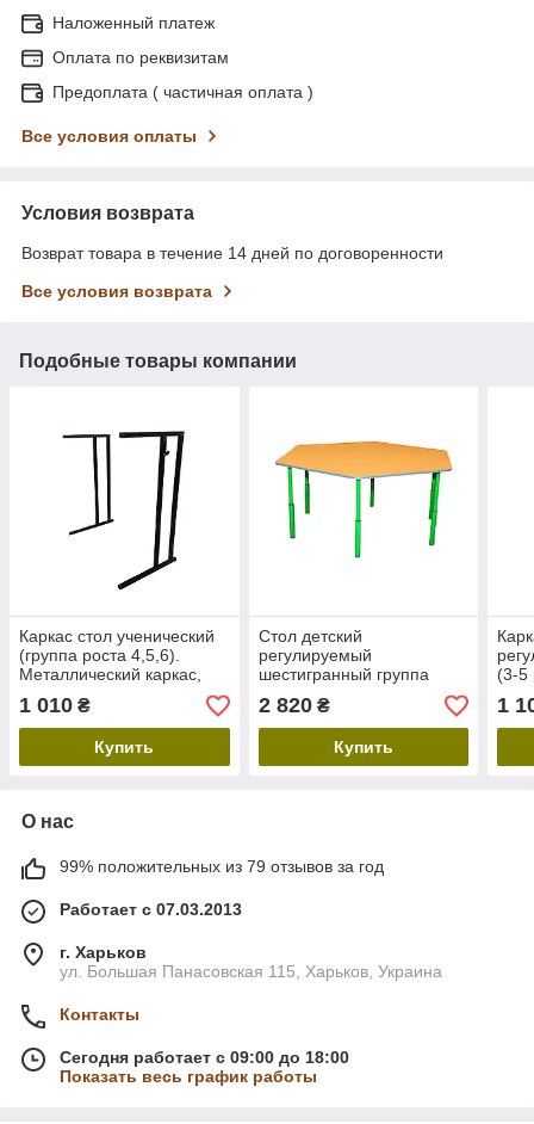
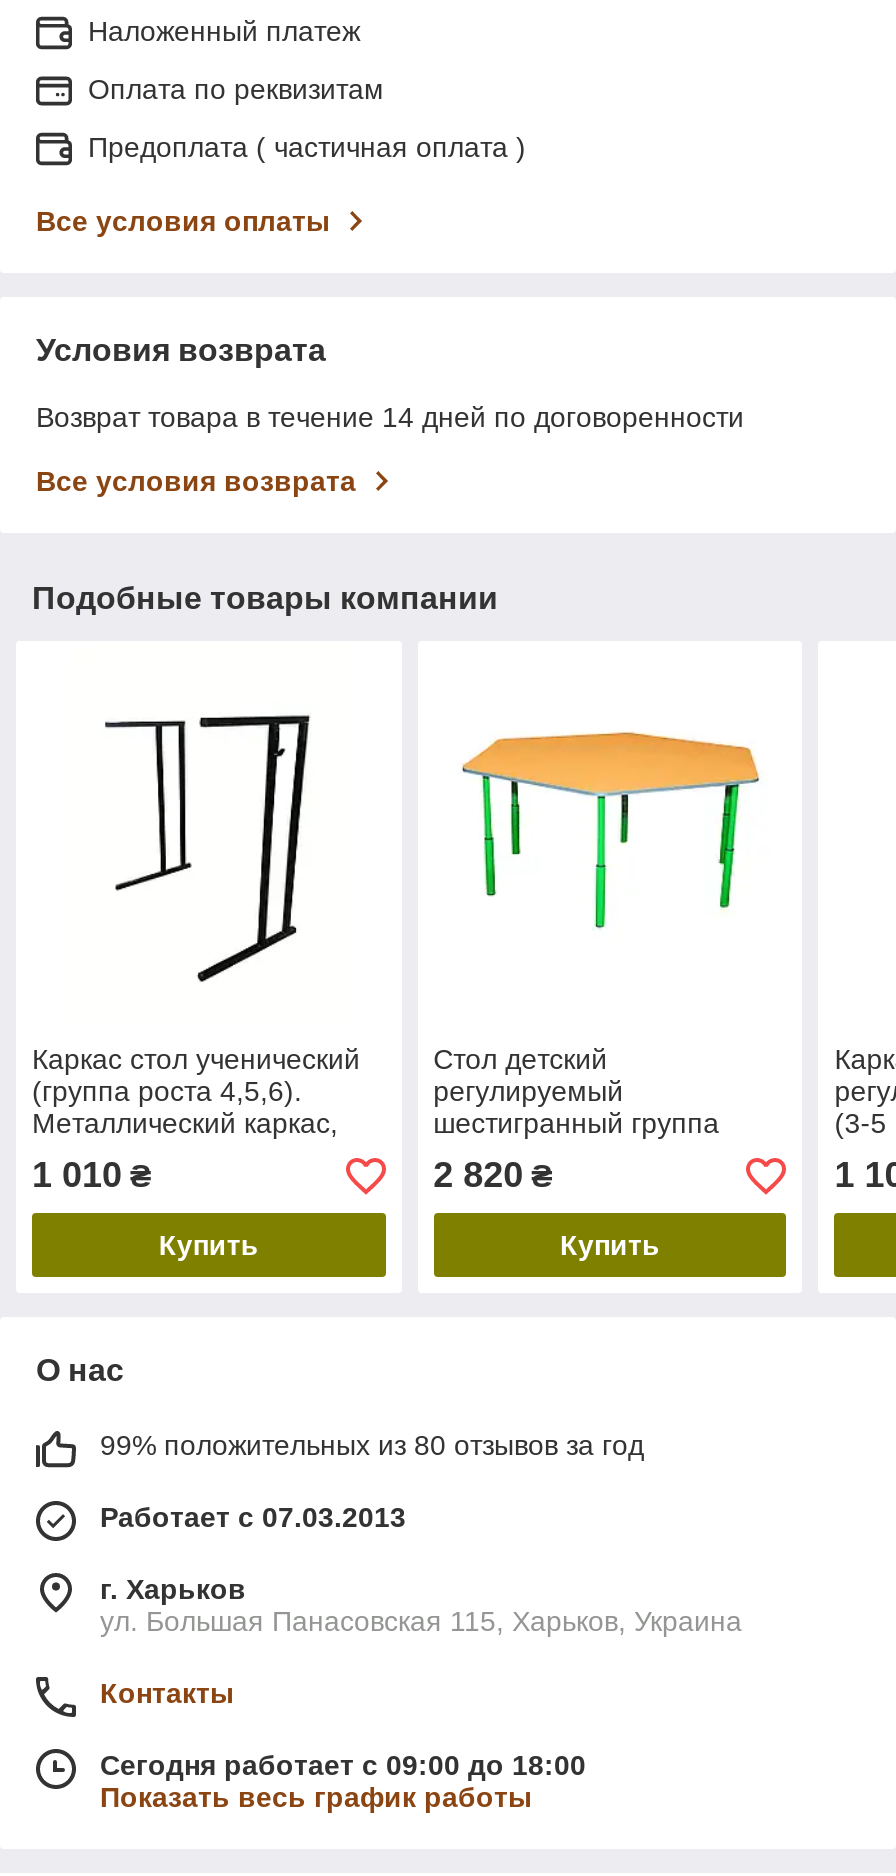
- 99% положительных из 79 отзывов за год
+ 99% положительных из 80 отзывов за год
